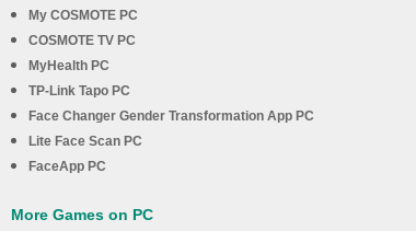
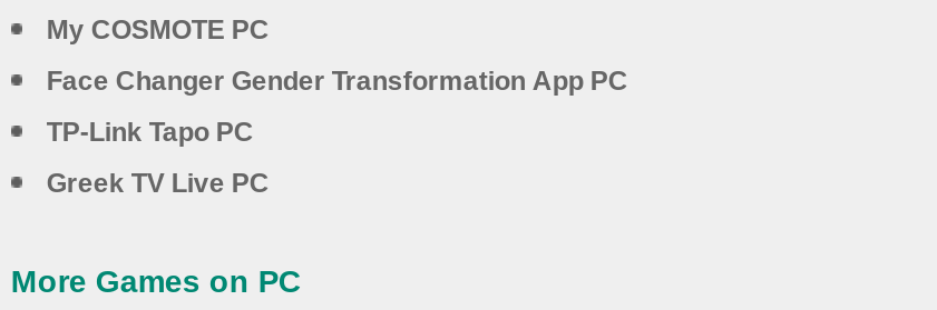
- COSMOTE TV PC
- MyHealth PC

moved up: Face Changer Gender Transformation App PC

- Lite Face Scan PC
- FaceApp PC
+ Greek TV Live PC
